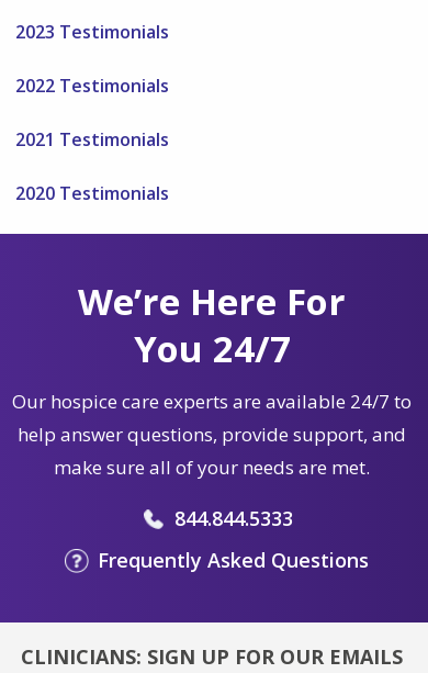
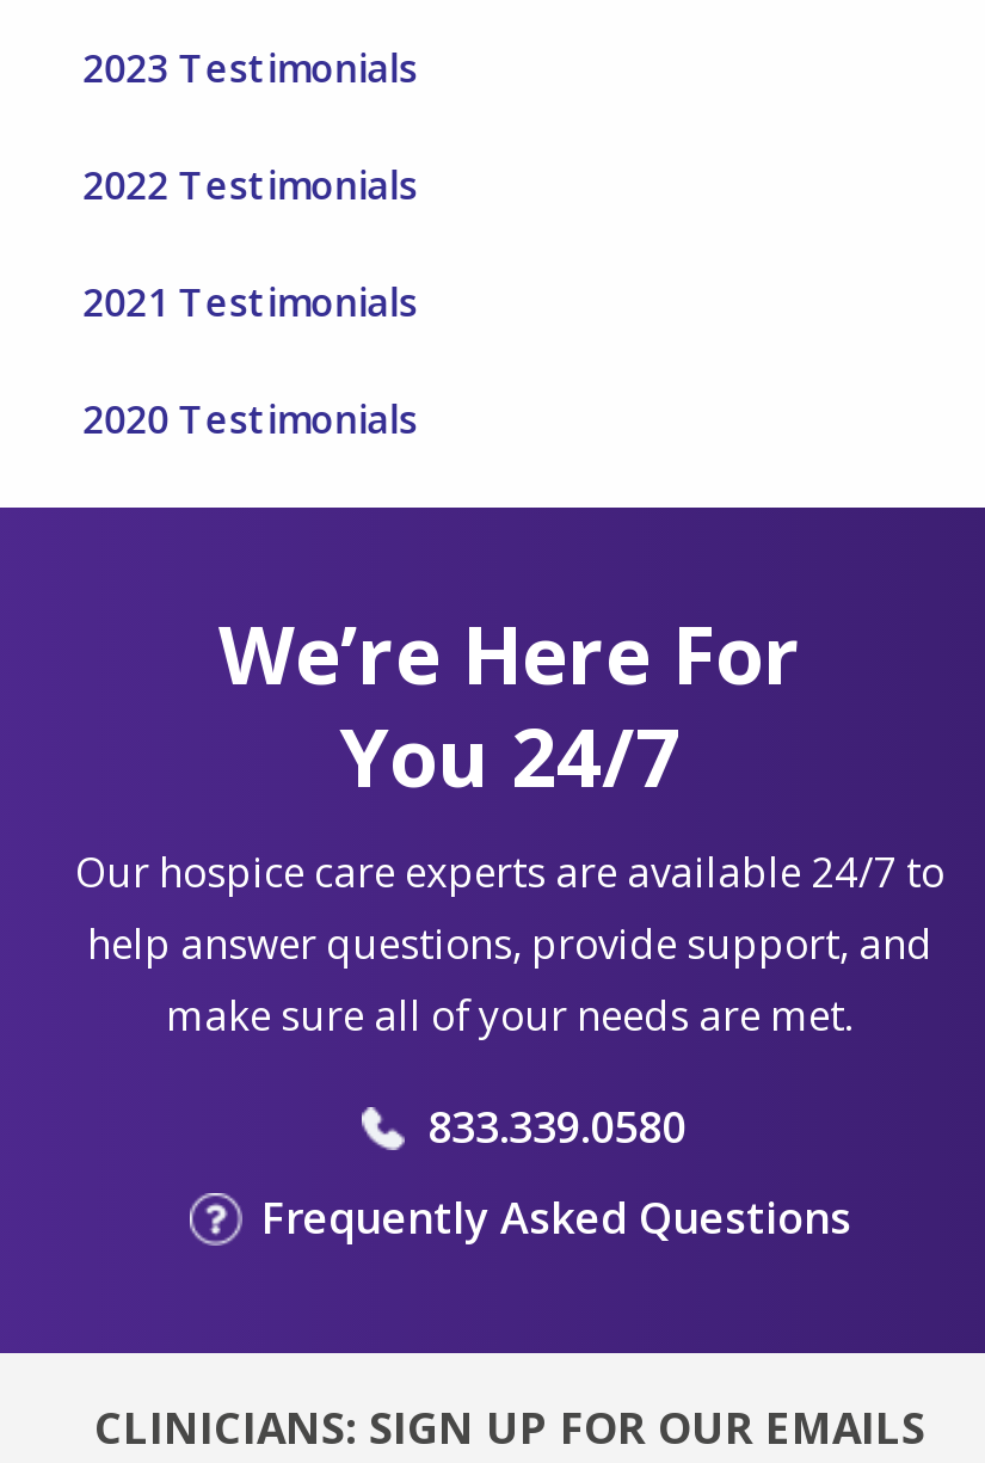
- 844.844.5333
+ 833.339.0580
